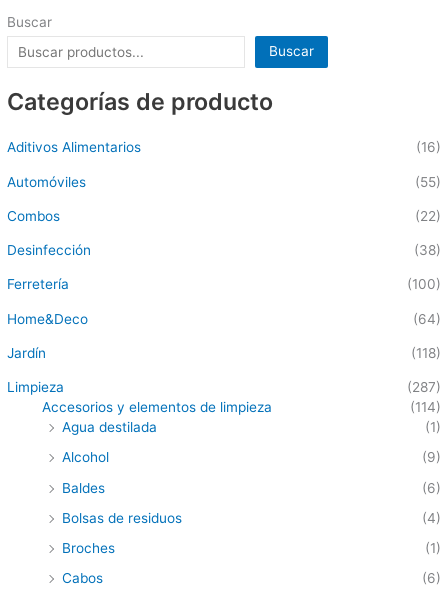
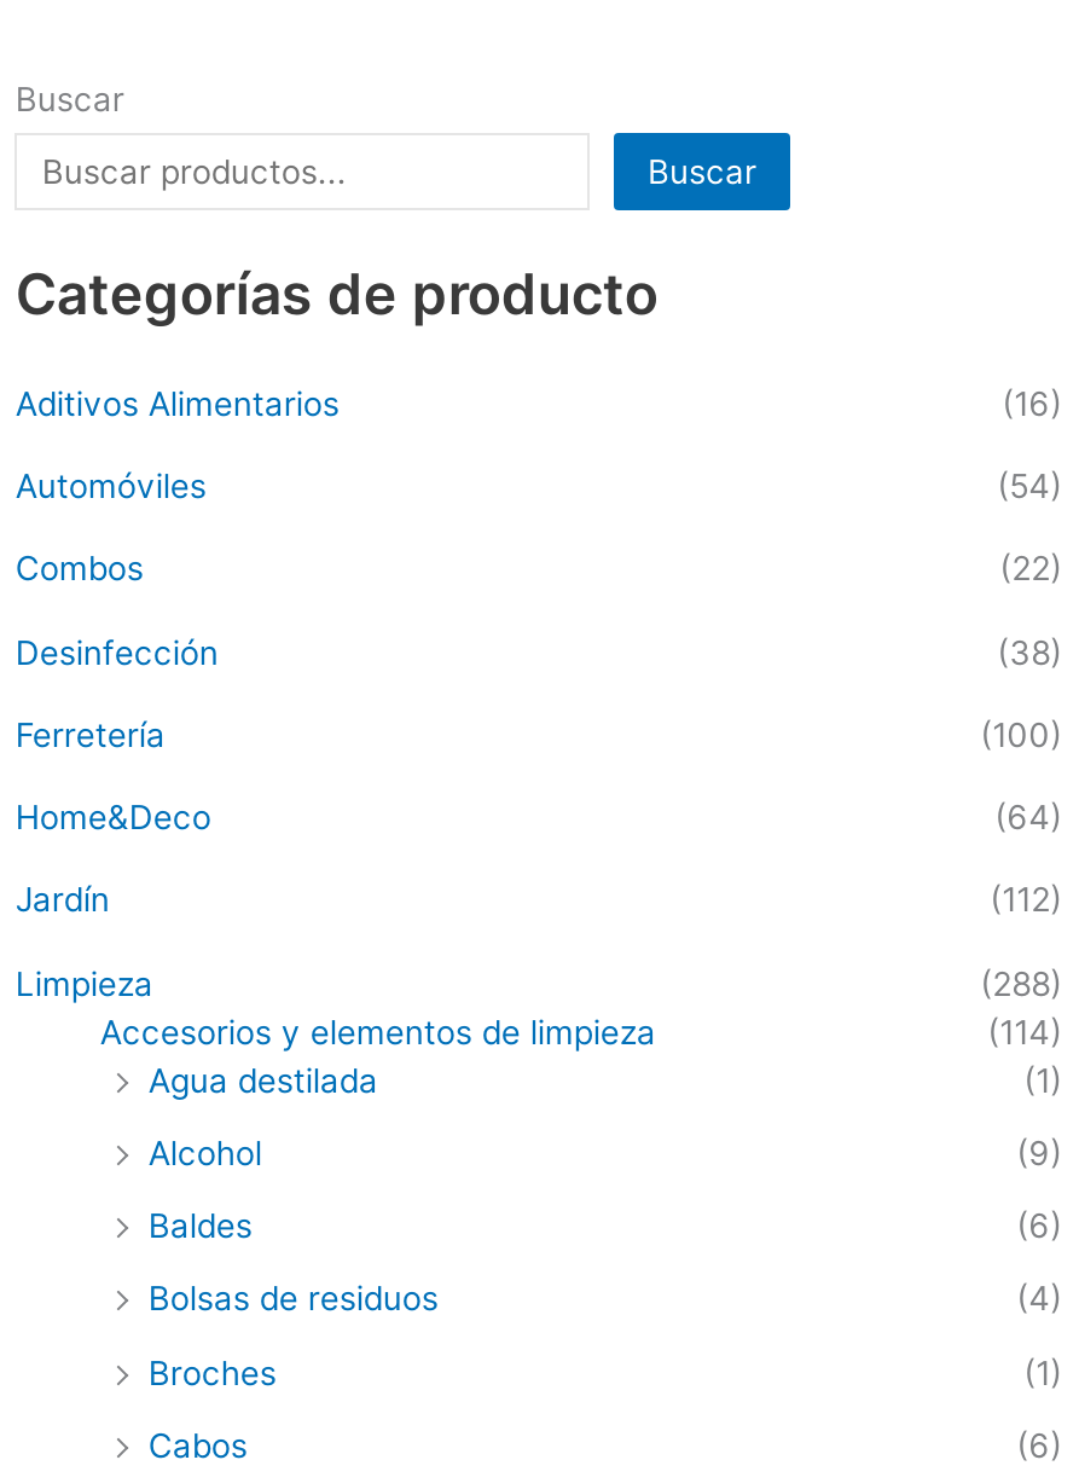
- (55)
+ (54)

- (118)
+ (112)

- (287)
+ (288)
